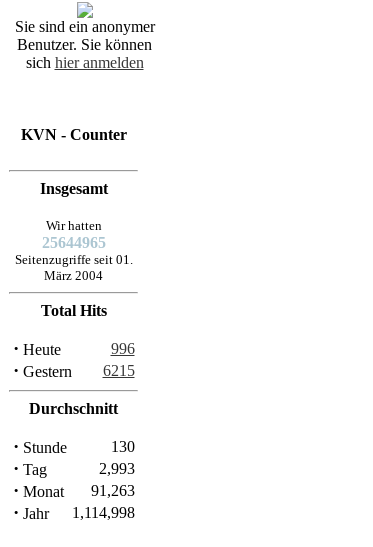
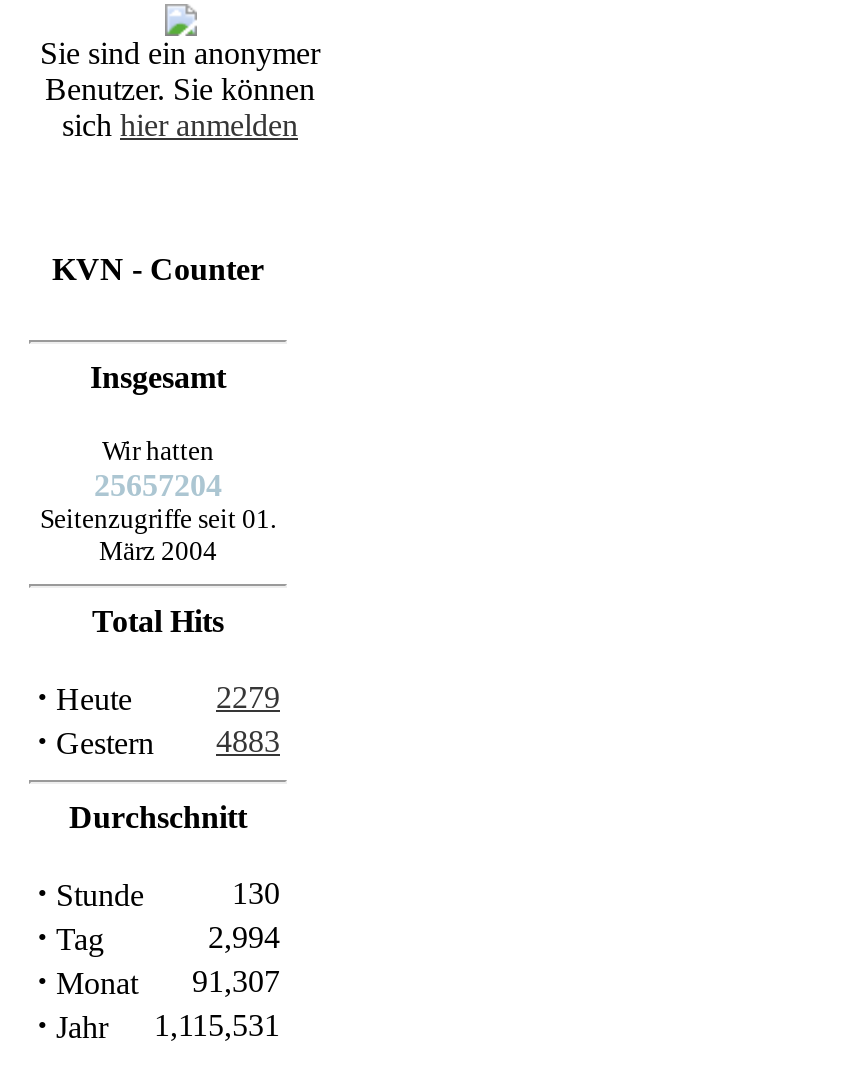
- 25644965
+ 25657204

- 996
+ 2279

- · Gestern 6215
+ · Gestern 4883

- 2,993
+ 2,994

- · Monat 91,263
+ · Monat 91,307

- · Jahr 1,114,998
+ · Jahr 1,115,531
